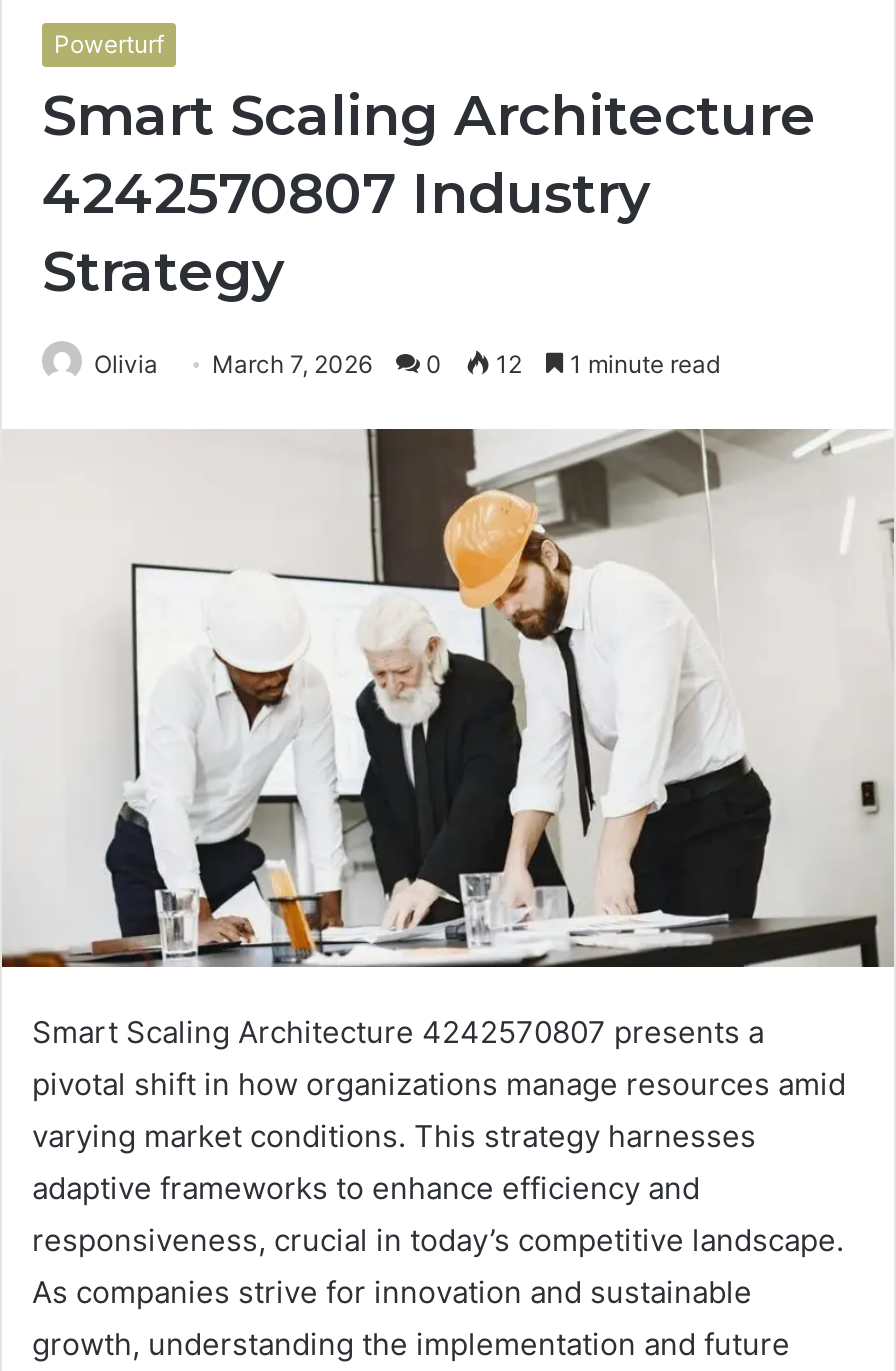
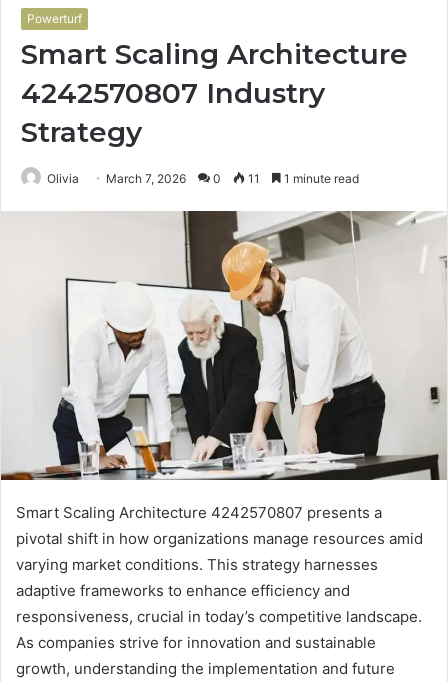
- Olivia March 7, 2026 0 12 1 minute read
+ Olivia March 7, 2026 0 11 1 minute read
